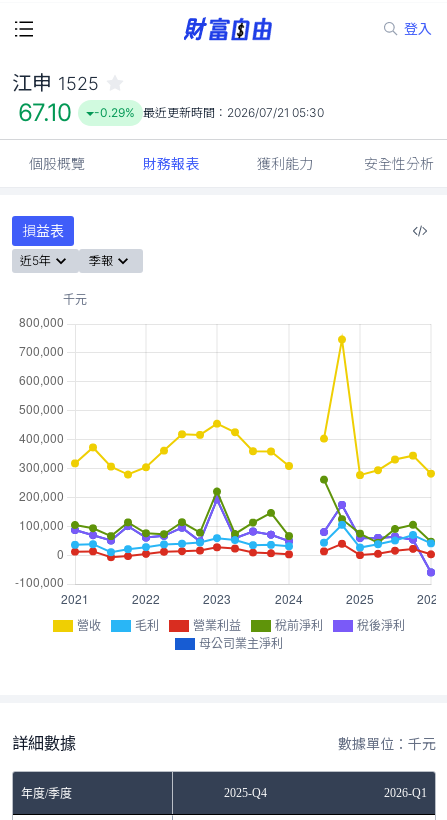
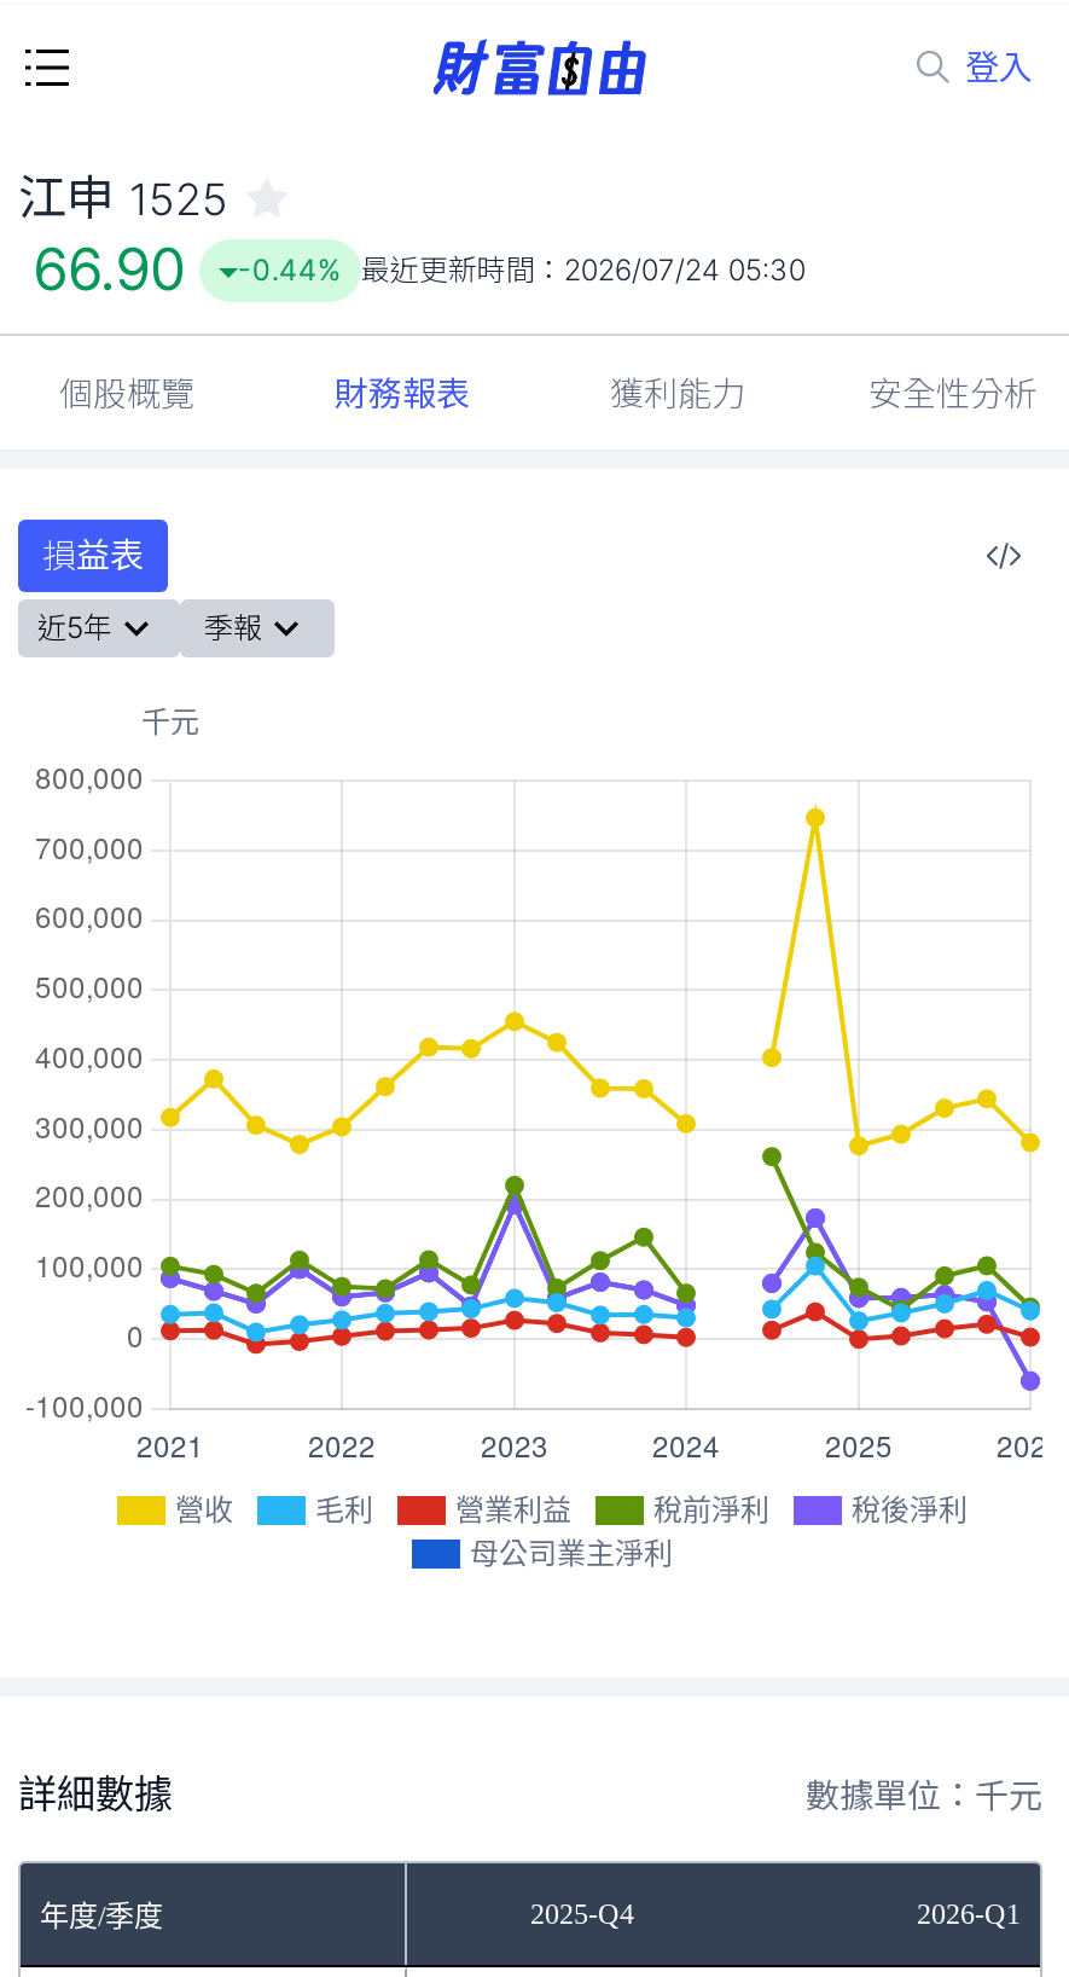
- 67.10
+ 66.90

- -0.29% 最近更新時間：2026/07/21 05:30
+ -0.44% 最近更新時間：2026/07/24 05:30
